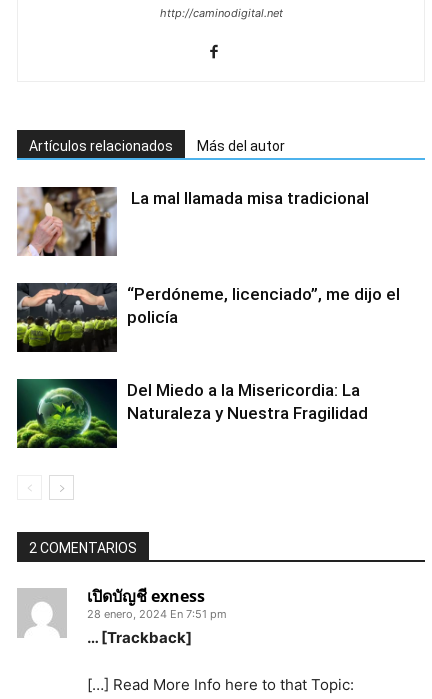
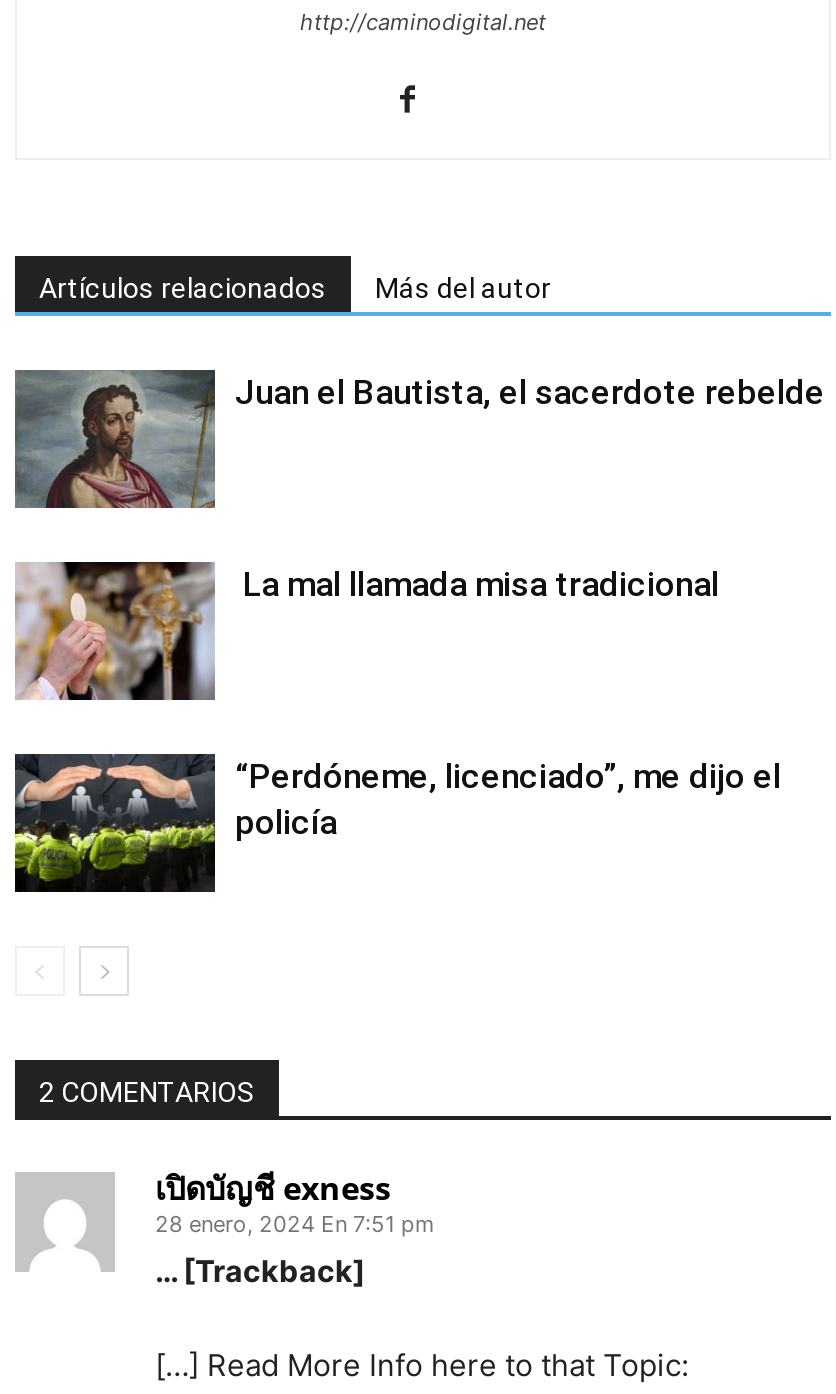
+ [image]
+ Juan el Bautista, el sacerdote rebelde

moved down: [image] | La mal llamada misa tradicional | “Perdóneme, licenciado”, me dijo el | policía

- [image]
- Del Miedo a la Misericordia: La
- Naturaleza y Nuestra Fragilidad
